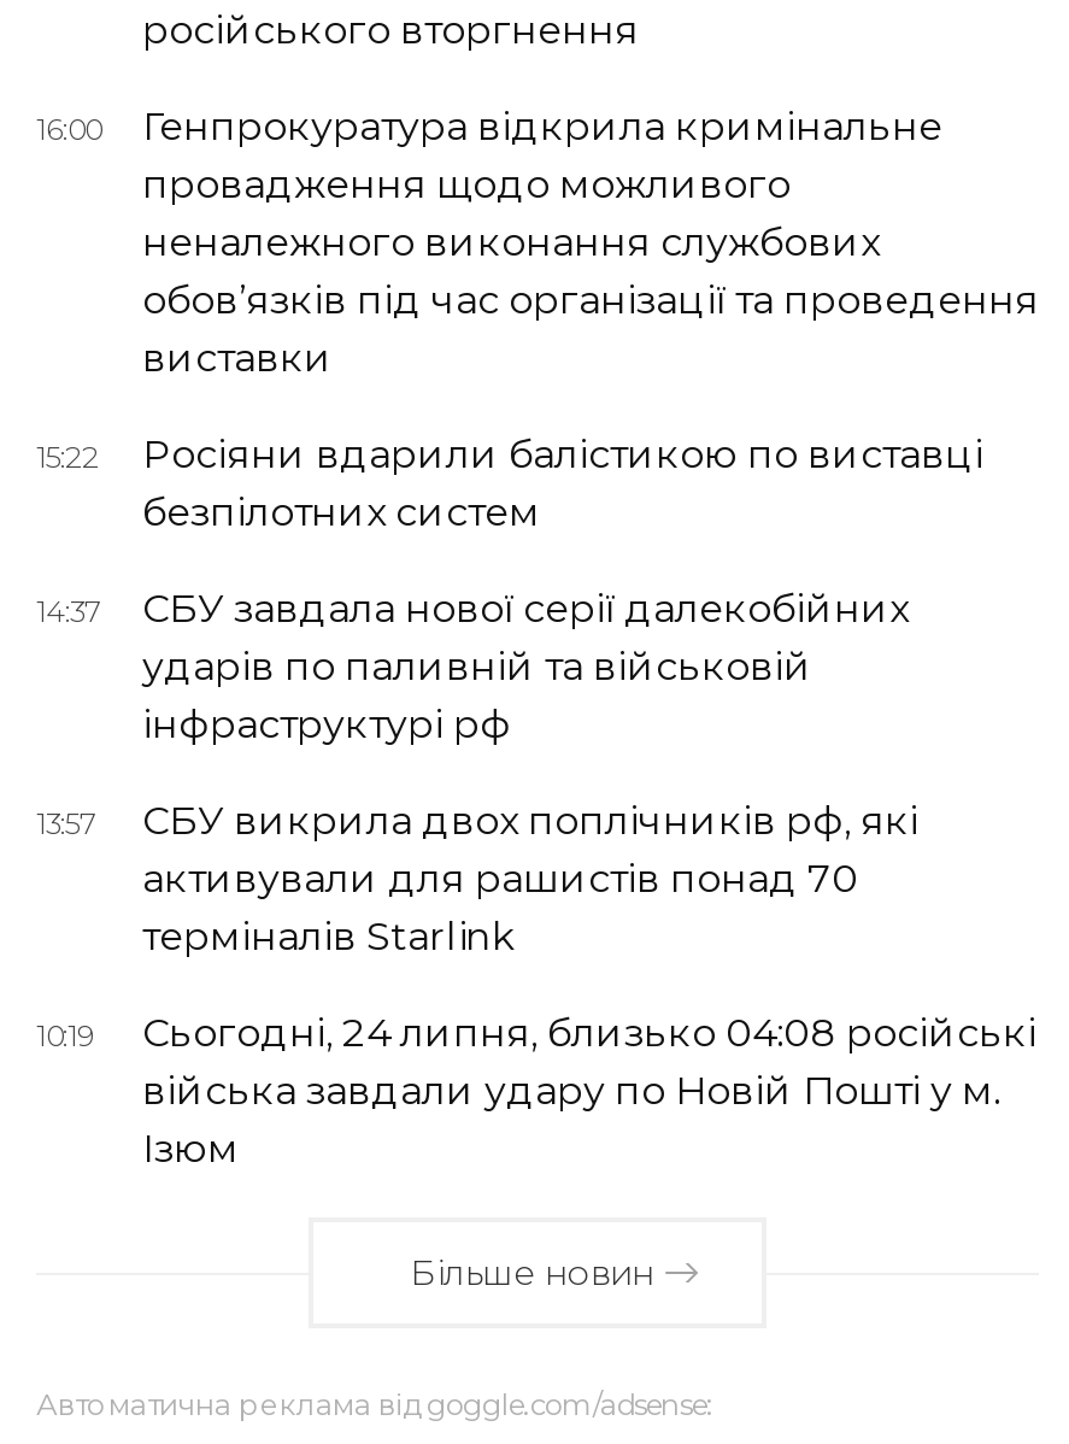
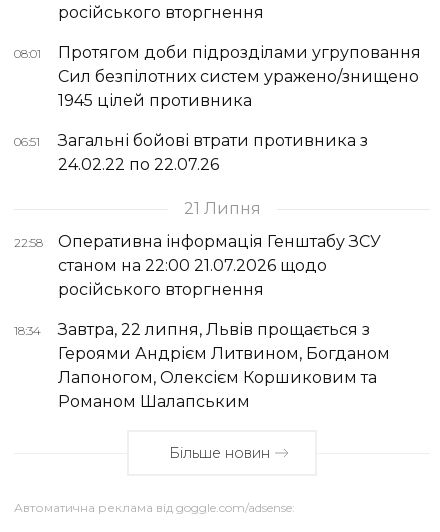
- 16:00
- Генпрокуратура відкрила кримінальне
- провадження щодо можливого
- неналежного виконання службових
- обов’язків під час організації та проведення
- виставки
+ 08:01
+ Протягом доби підрозділами угруповання
+ Сил безпілотних систем уражено/знищено
+ 1945 цілей противника

- 15:22
- Росіяни вдарили балістикою по виставці
- безпілотних систем
+ 06:51
+ Загальні бойові втрати противника з
+ 24.02.22 по 22.07.26

- 14:37
- СБУ завдала нової серії далекобійних
- ударів по паливній та військовій
- інфраструктурі рф
+ 21 Липня

- 13:57
- СБУ викрила двох поплічників рф, які
- активували для рашистів понад 70
- терміналів Starlink
+ 22:58
+ Оперативна інформація Генштабу ЗСУ
+ станом на 22:00 21.07.2026 щодо
+ російського вторгнення

- 10:19
- Сьогодні, 24 липня, близько 04:08 російські
- війська завдали удару по Новій Пошті у м.
- Ізюм
+ 18:34
+ Завтра, 22 липня, Львів прощається з
+ Героями Андрієм Литвином, Богданом
+ Лапоногом, Олексієм Коршиковим та
+ Романом Шалапським
